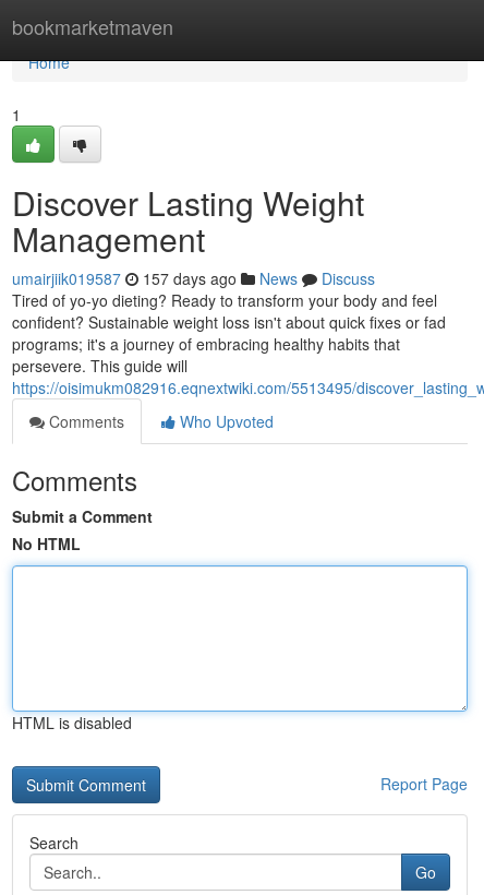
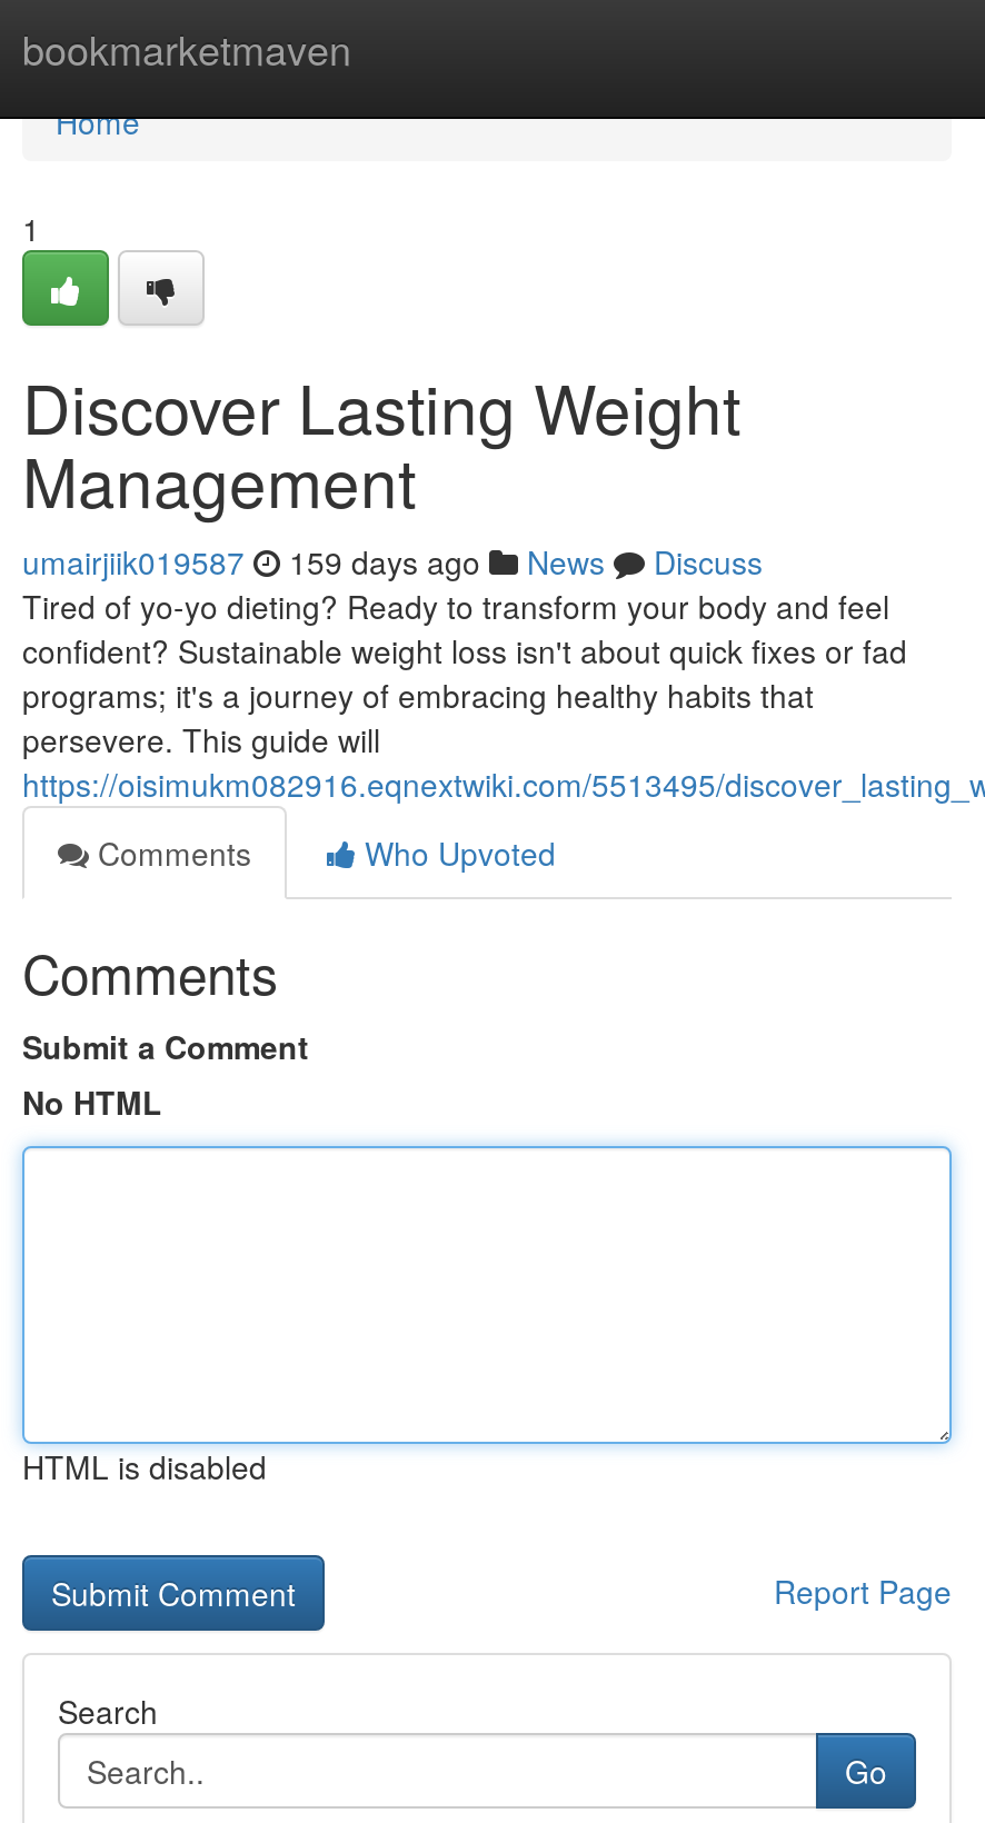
- umairjiik019587 157 days ago News Discuss
+ umairjiik019587 159 days ago News Discuss
